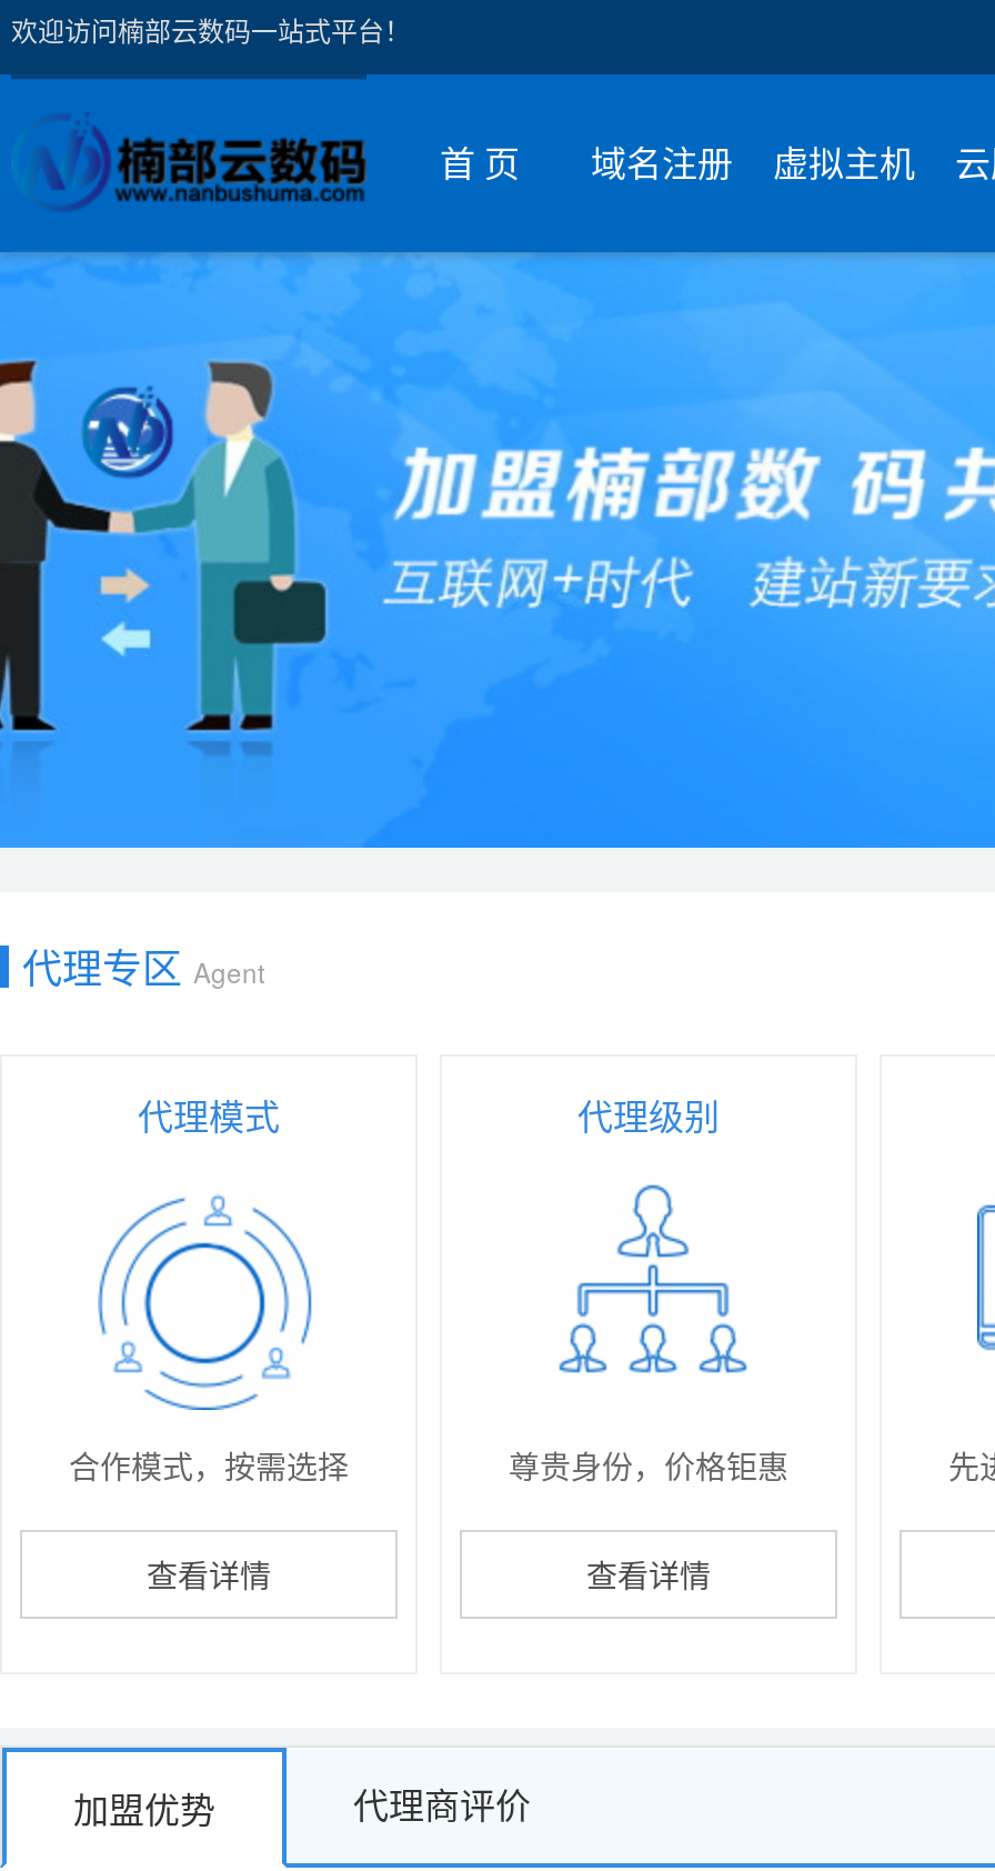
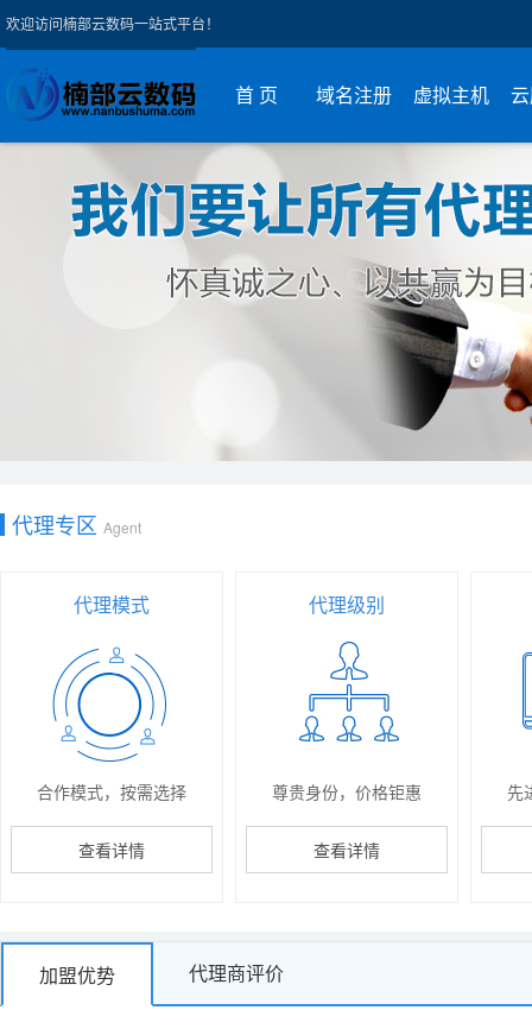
- [image]
+ [image]
